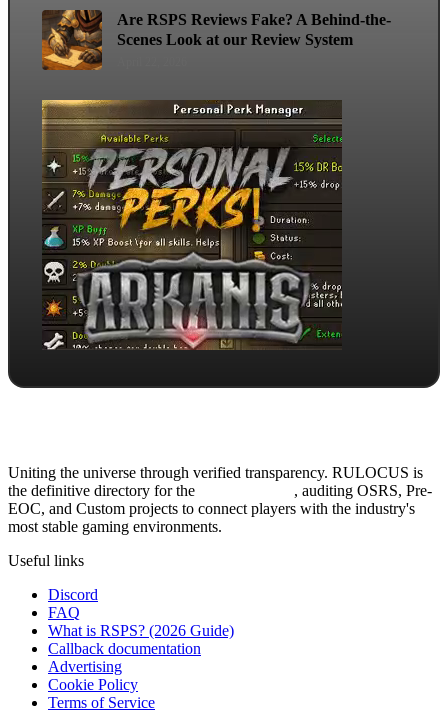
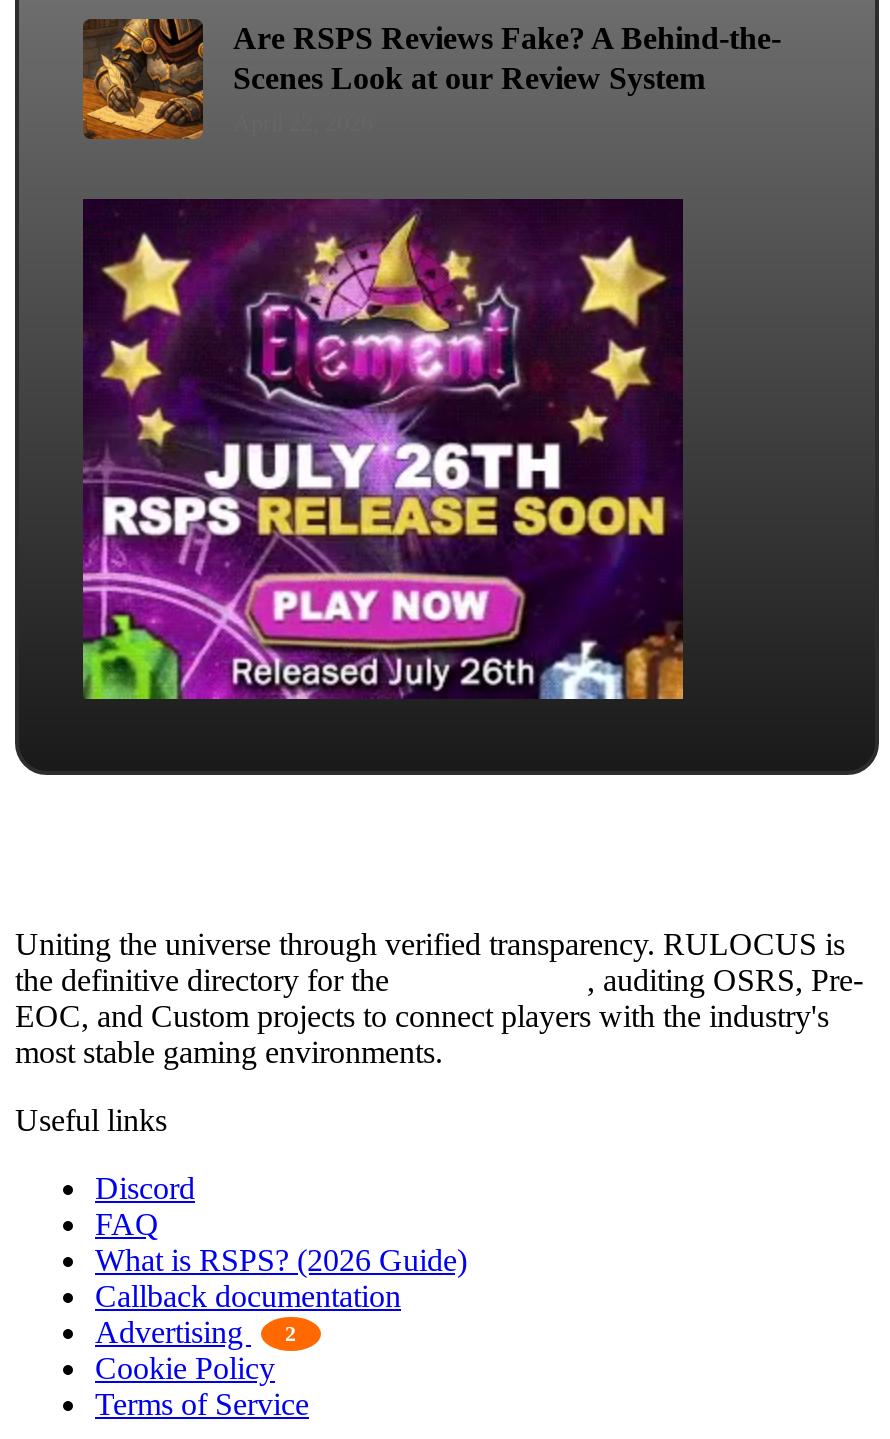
- [image]
+ [image]

+ 2
